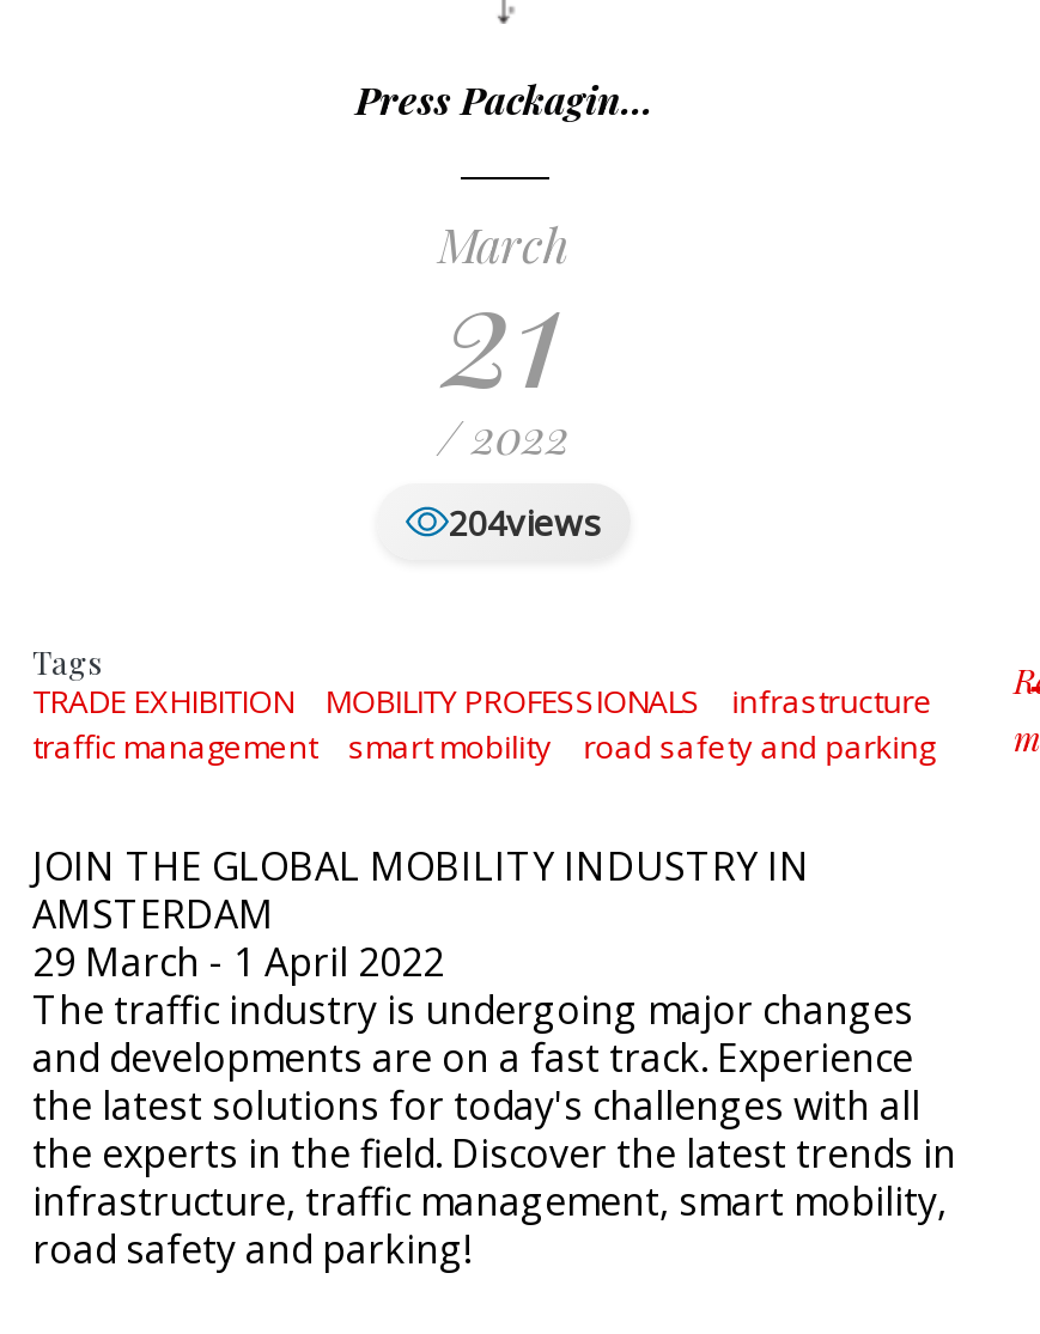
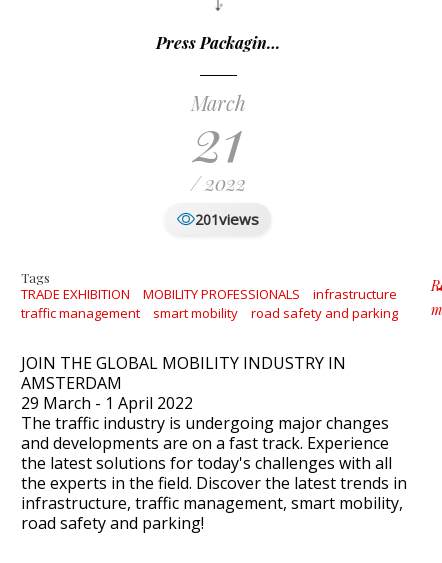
- 204views
+ 201views
